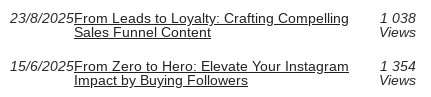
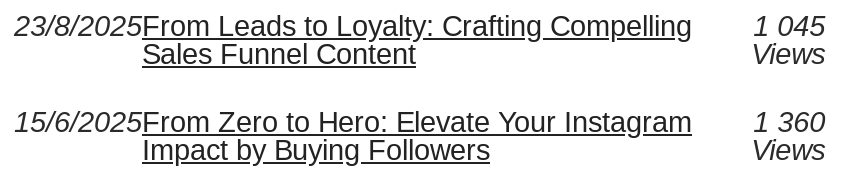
- 23/8/2025From Leads to Loyalty: Crafting Compelling 1 038
+ 23/8/2025From Leads to Loyalty: Crafting Compelling 1 045

- 15/6/2025From Zero to Hero: Elevate Your Instagram 1 354
+ 15/6/2025From Zero to Hero: Elevate Your Instagram 1 360
